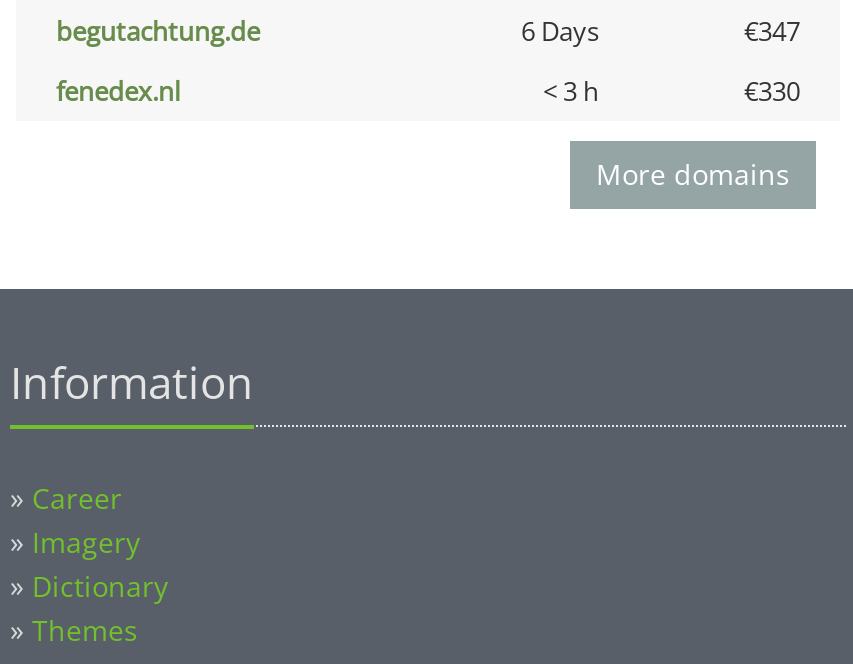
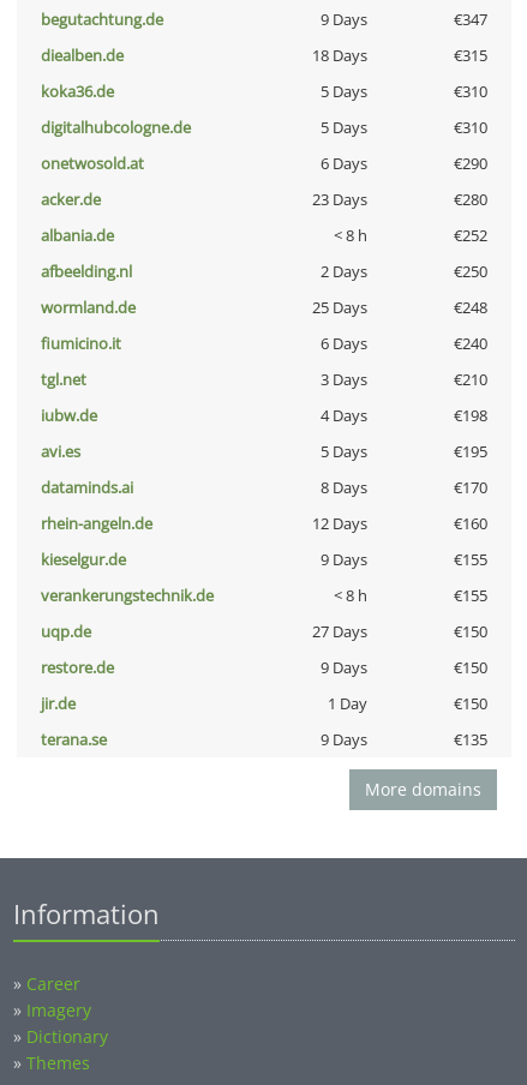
- 6 Days
+ 9 Days

- fenedex.nl
- < 3 h
- €330
+ diealben.de
+ 18 Days
+ €315
+ koka36.de
+ 5 Days
+ €310
+ digitalhubcologne.de
+ 5 Days
+ €310
+ onetwosold.at
+ 6 Days
+ €290
+ acker.de
+ 23 Days
+ €280
+ albania.de
+ < 8 h
+ €252
+ afbeelding.nl
+ 2 Days
+ €250
+ wormland.de
+ 25 Days
+ €248
+ fiumicino.it
+ 6 Days
+ €240
+ tgl.net
+ 3 Days
+ €210
+ iubw.de
+ 4 Days
+ €198
+ avi.es
+ 5 Days
+ €195
+ dataminds.ai
+ 8 Days
+ €170
+ rhein-angeln.de
+ 12 Days
+ €160
+ kieselgur.de
+ 9 Days
+ €155
+ verankerungstechnik.de
+ < 8 h
+ €155
+ uqp.de
+ 27 Days
+ €150
+ restore.de
+ 9 Days
+ €150
+ jir.de
+ 1 Day
+ €150
+ terana.se
+ 9 Days
+ €135
